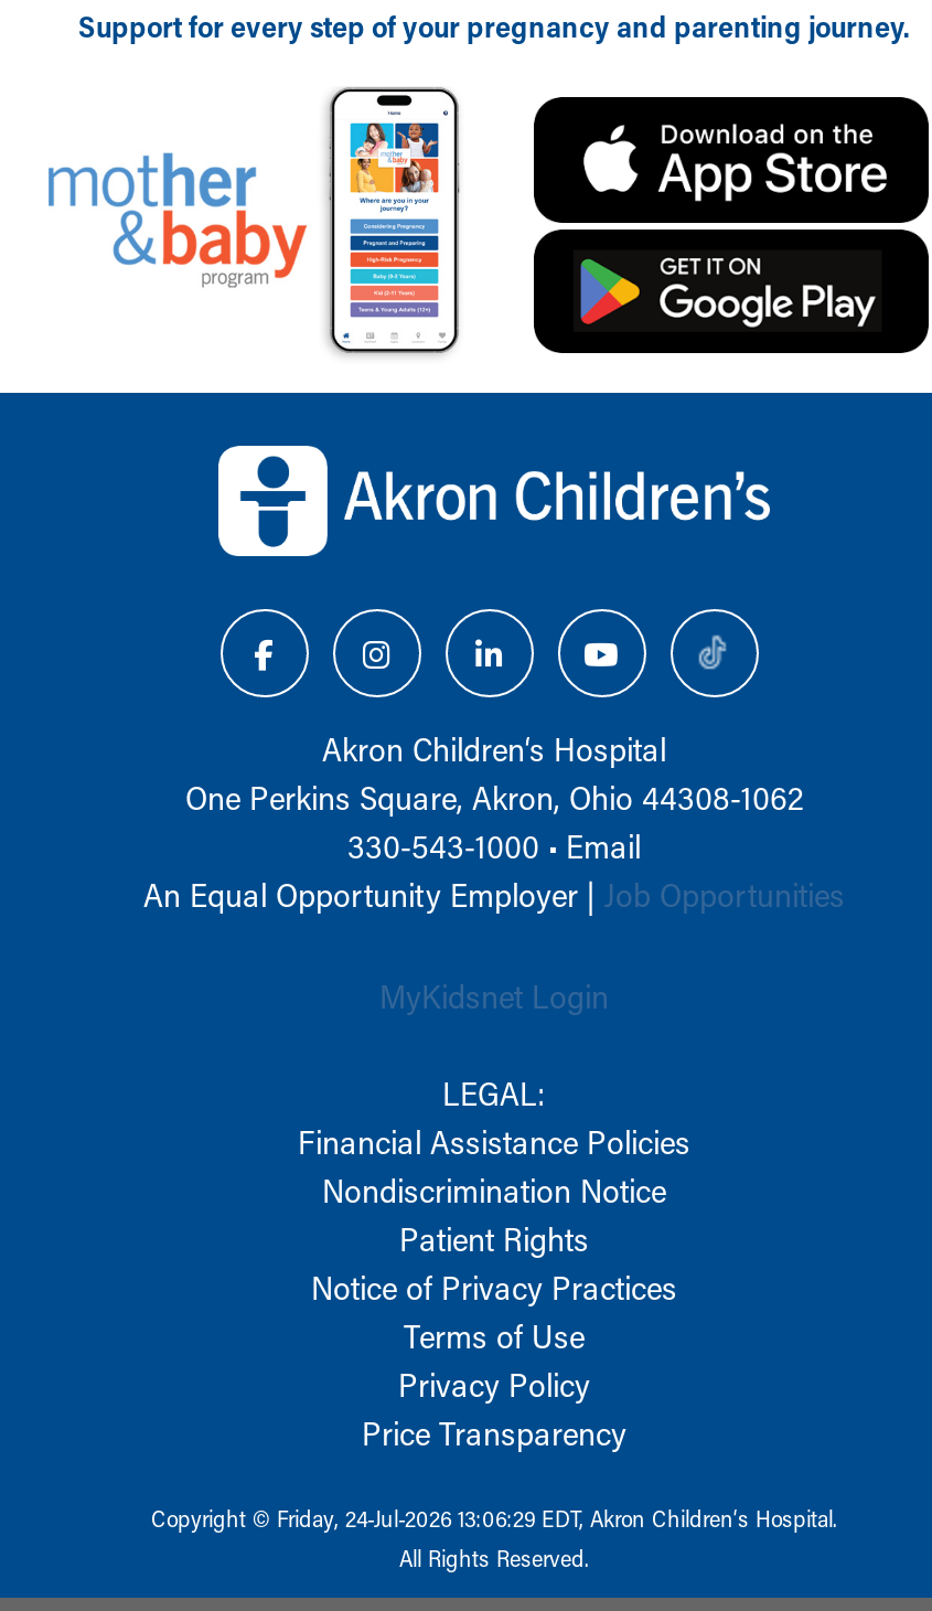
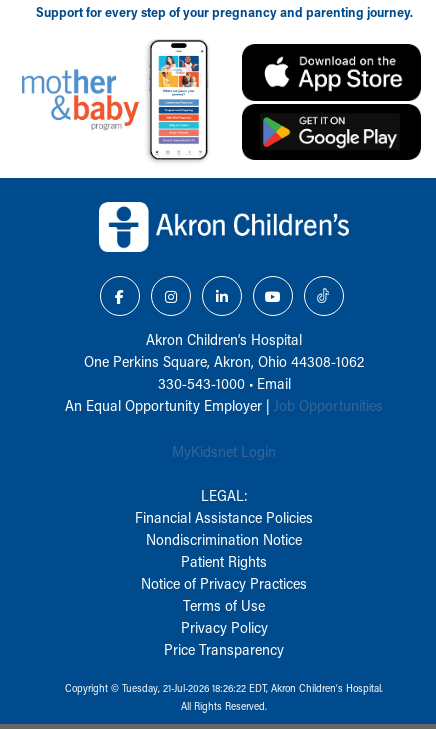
- Copyright © Friday, 24-Jul-2026 13:06:29 EDT, Akron Children‘s Hospital.
+ Copyright © Tuesday, 21-Jul-2026 18:26:22 EDT, Akron Children‘s Hospital.
